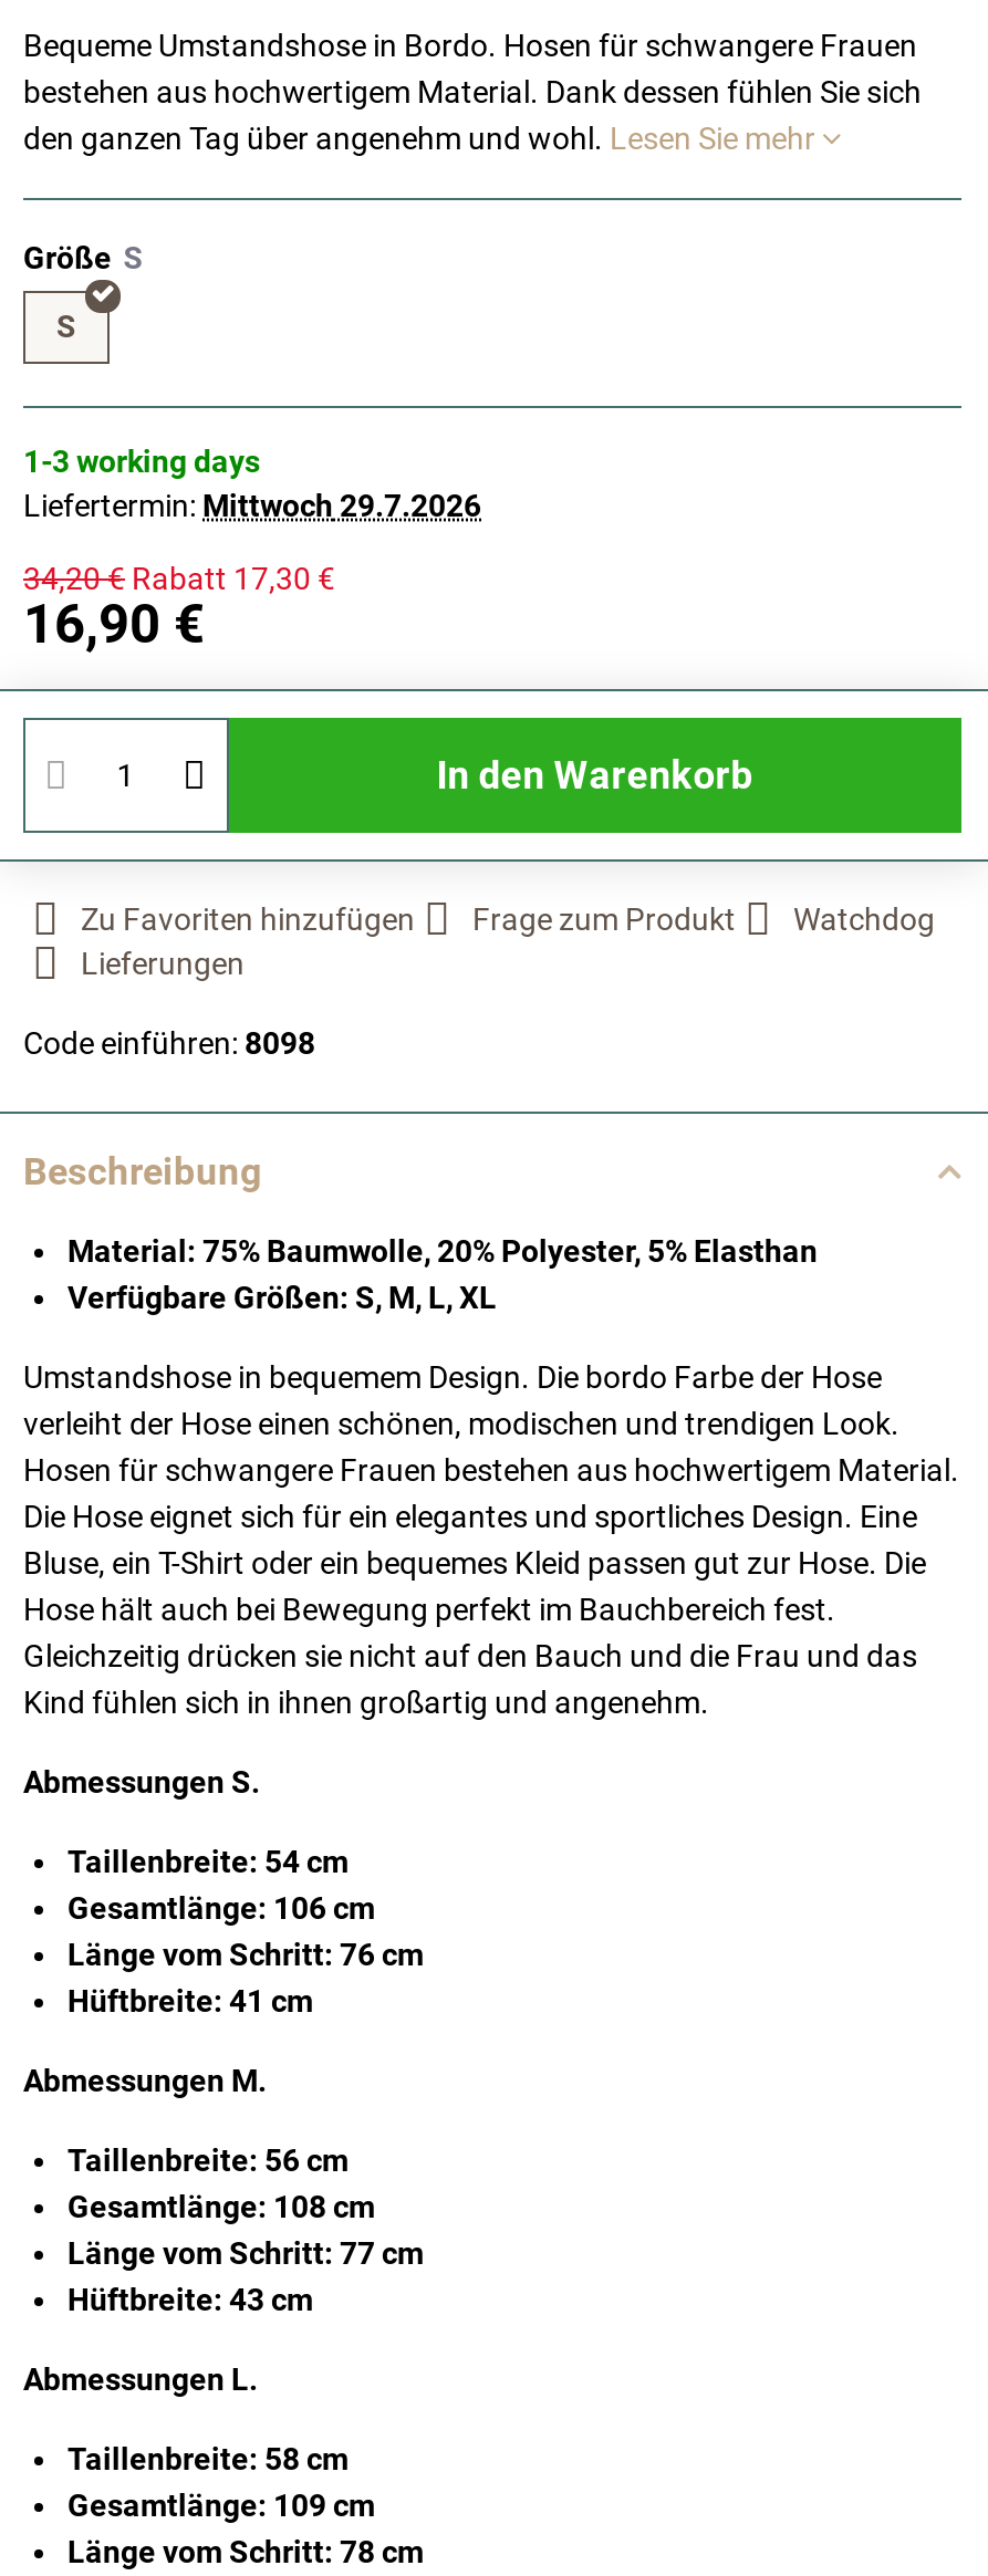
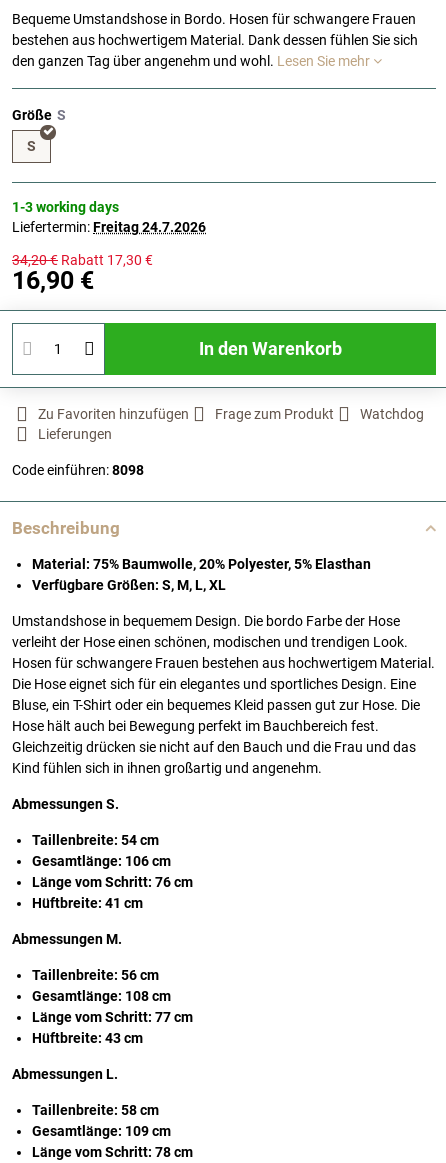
- Liefertermin: Mittwoch 29.7.2026
+ Liefertermin: Freitag 24.7.2026
